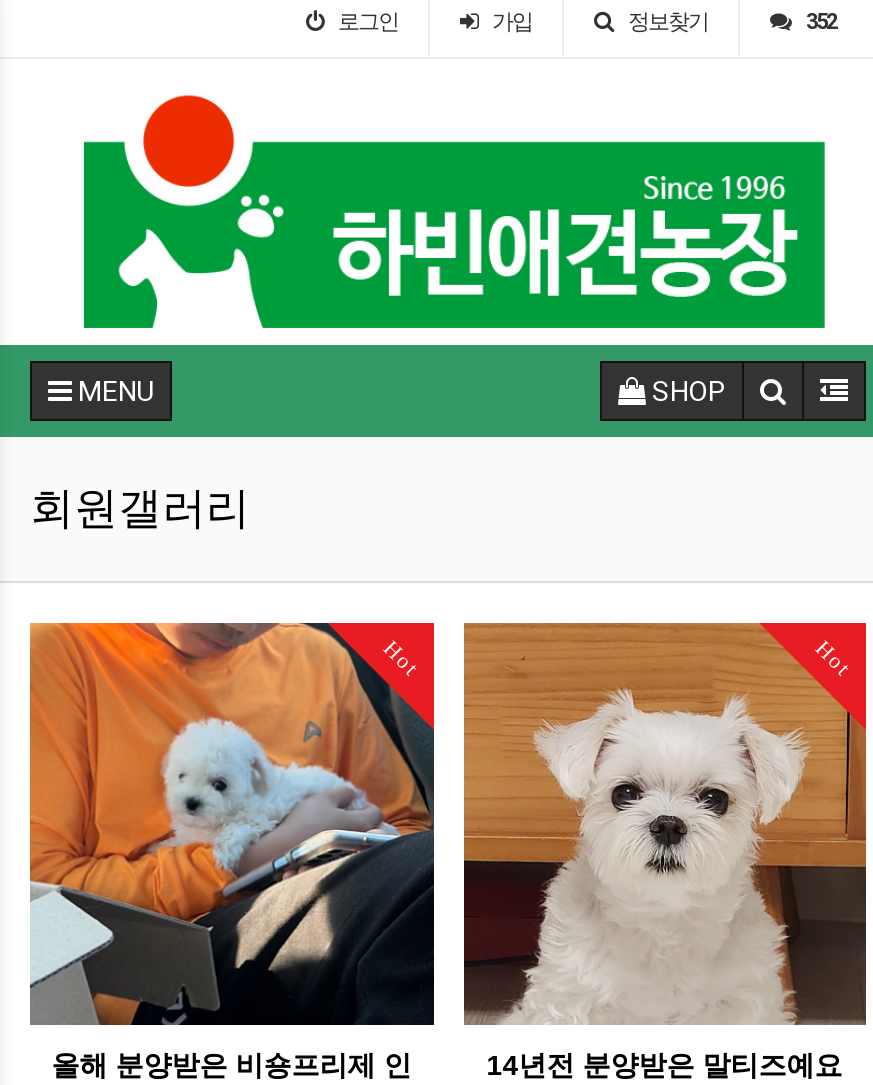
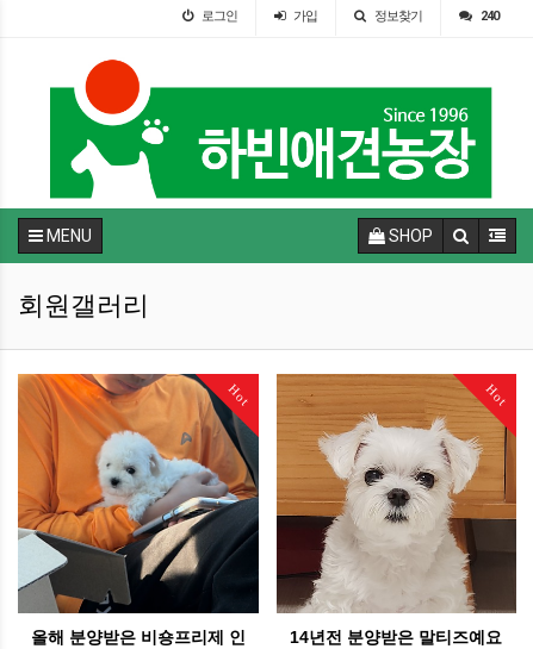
- 352
+ 240
